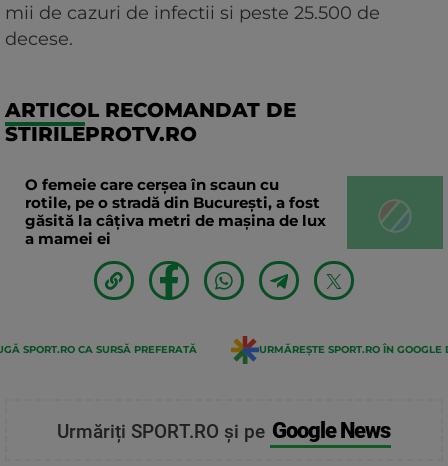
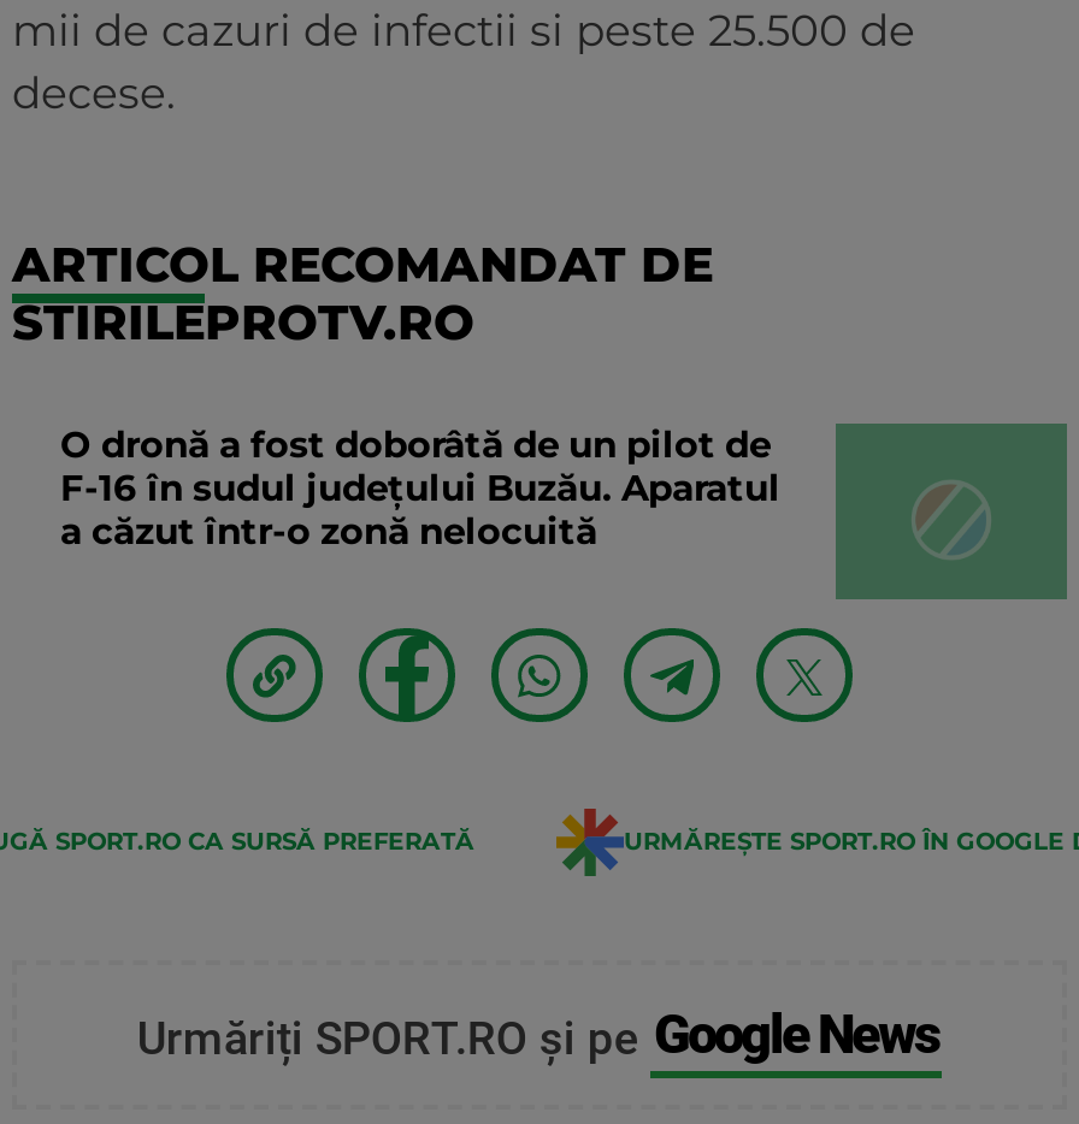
- O femeie care cerșea în scaun cu
- rotile, pe o stradă din București, a fost
- găsită la câțiva metri de mașina de lux
- a mamei ei
+ O dronă a fost doborâtă de un pilot de
+ F-16 în sudul județului Buzău. Aparatul
+ a căzut într-o zonă nelocuită
